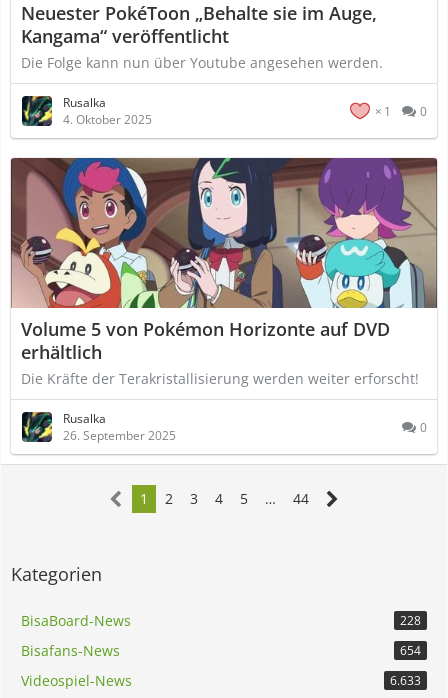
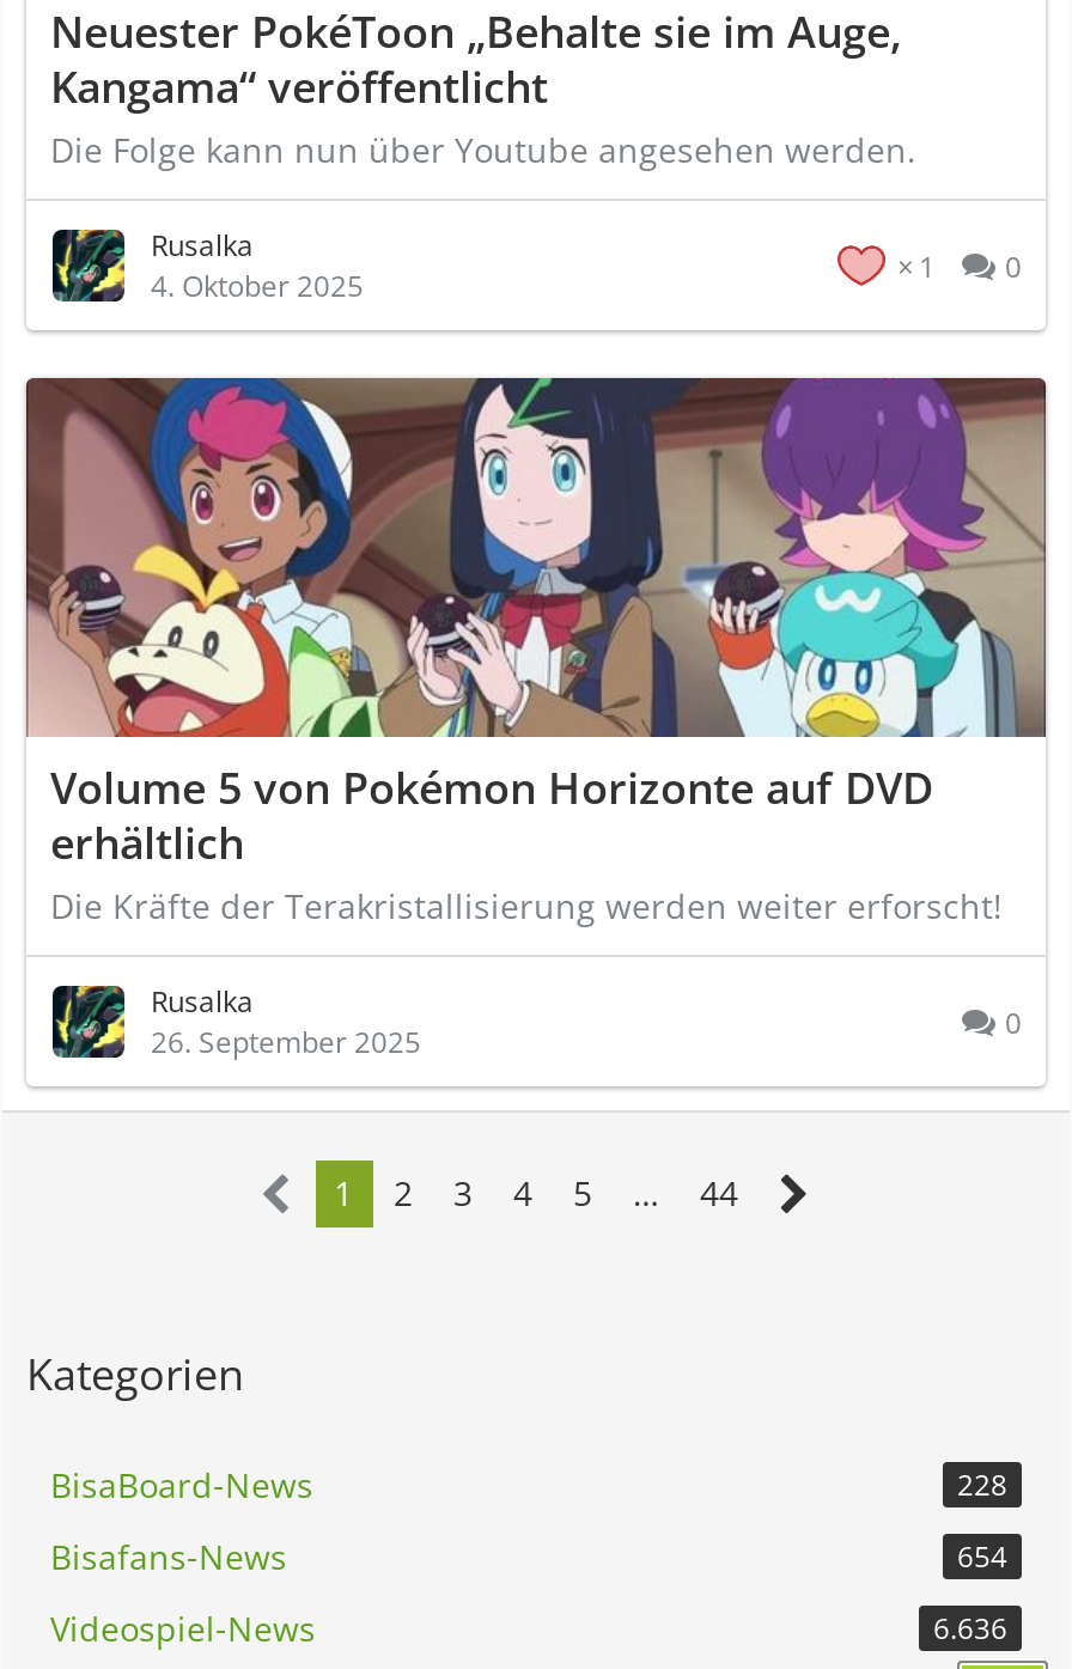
- 6.633
+ 6.636
